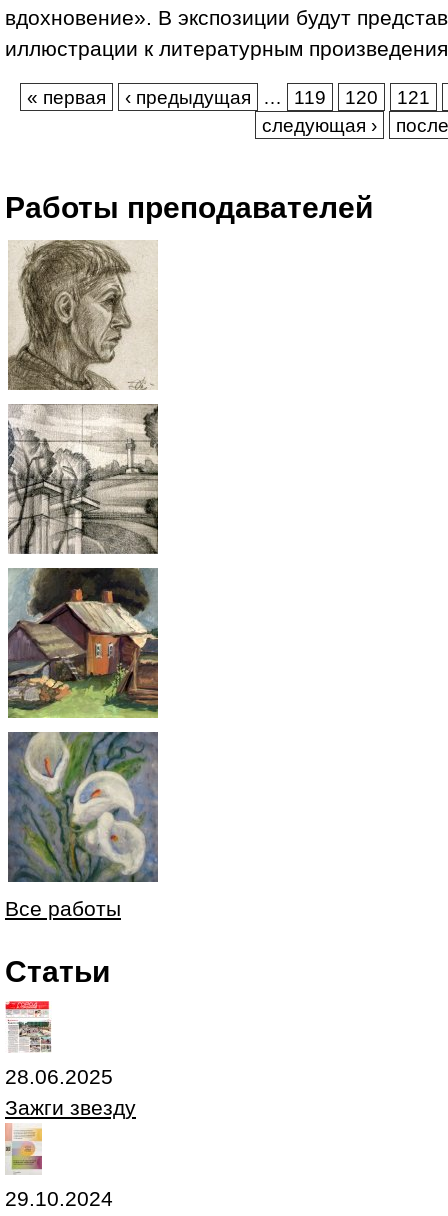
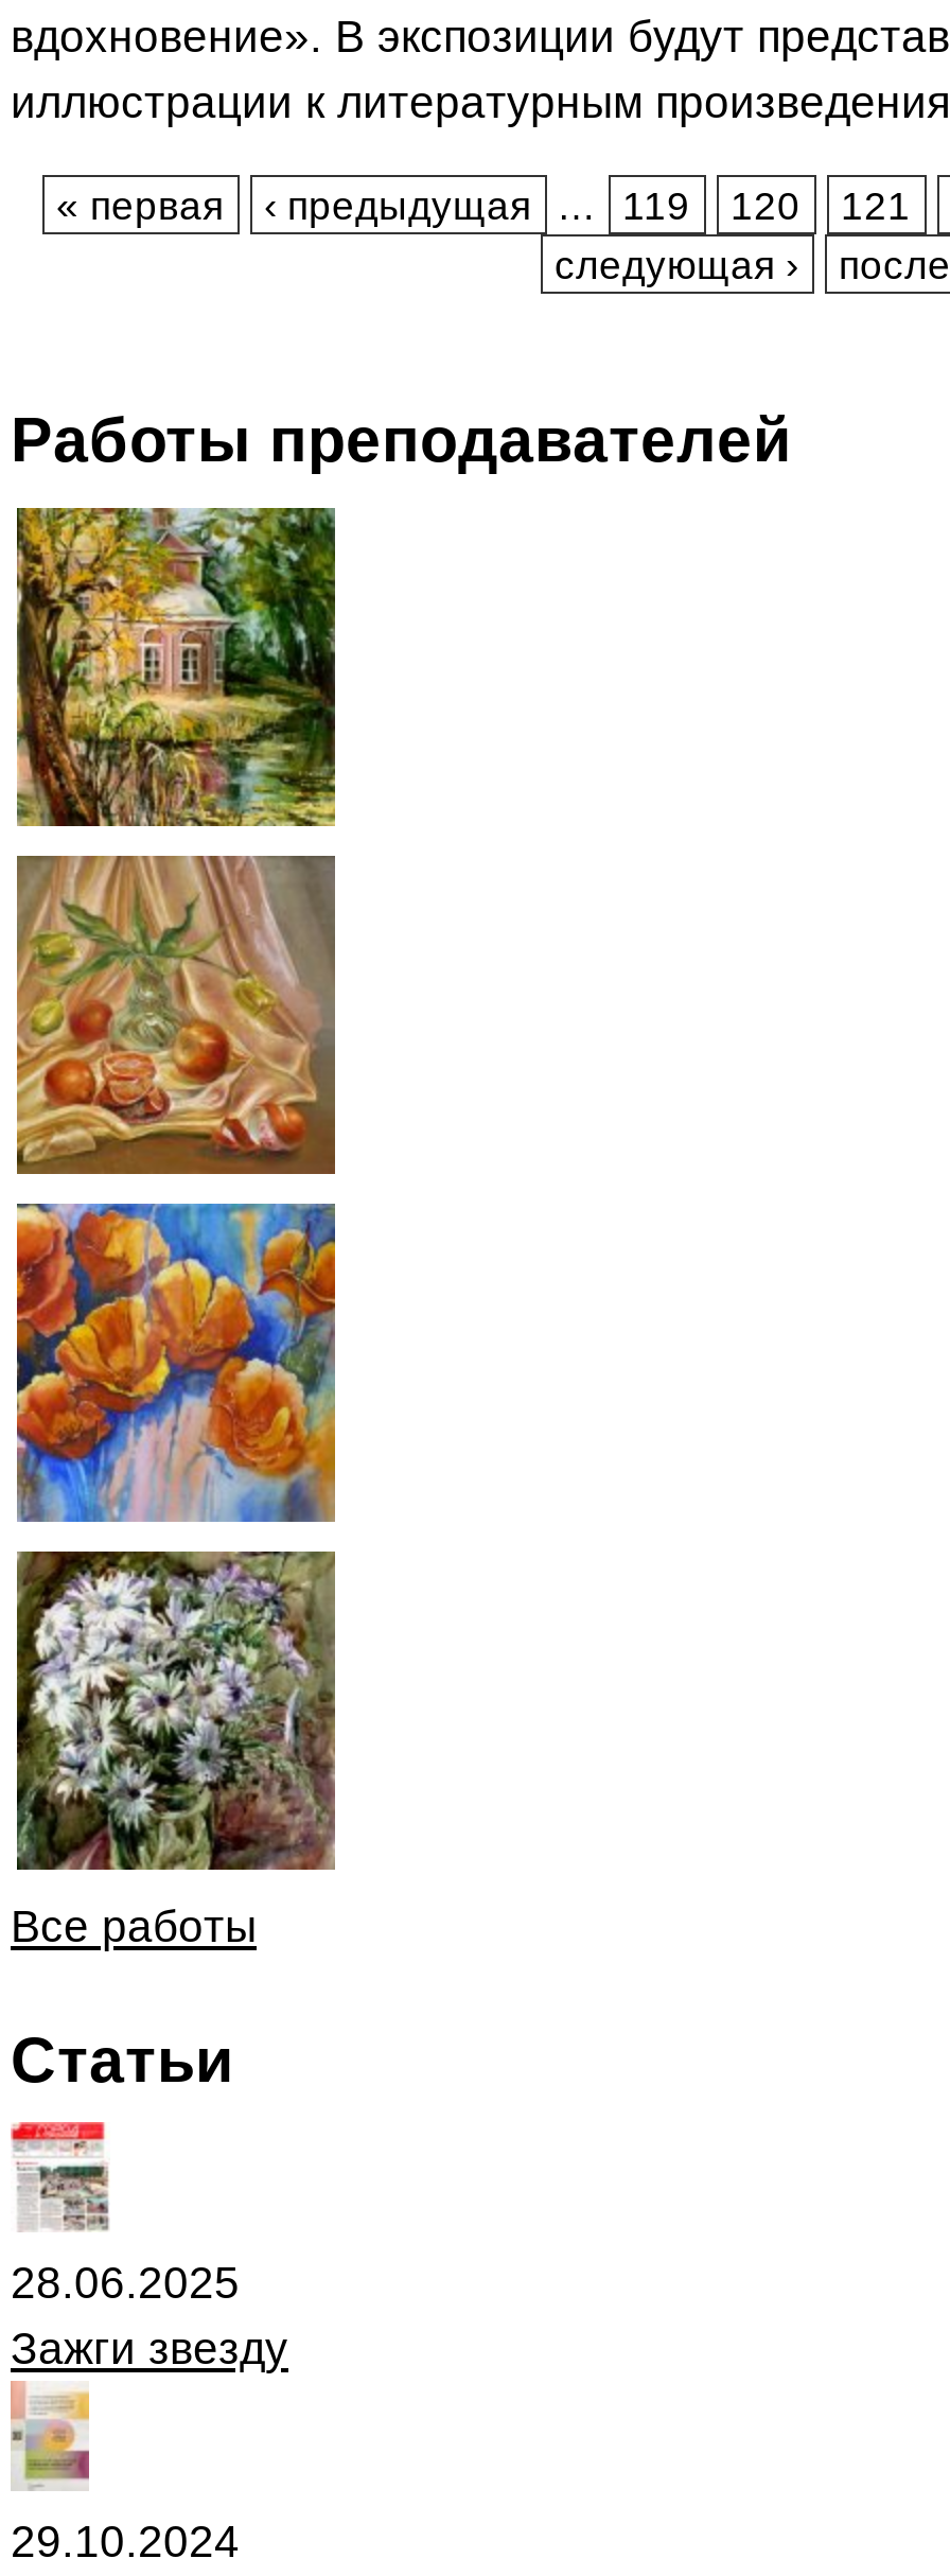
- [image]
+ [image]

- [image]
+ [image]

- [image]
+ [image]

- [image]
+ [image]
